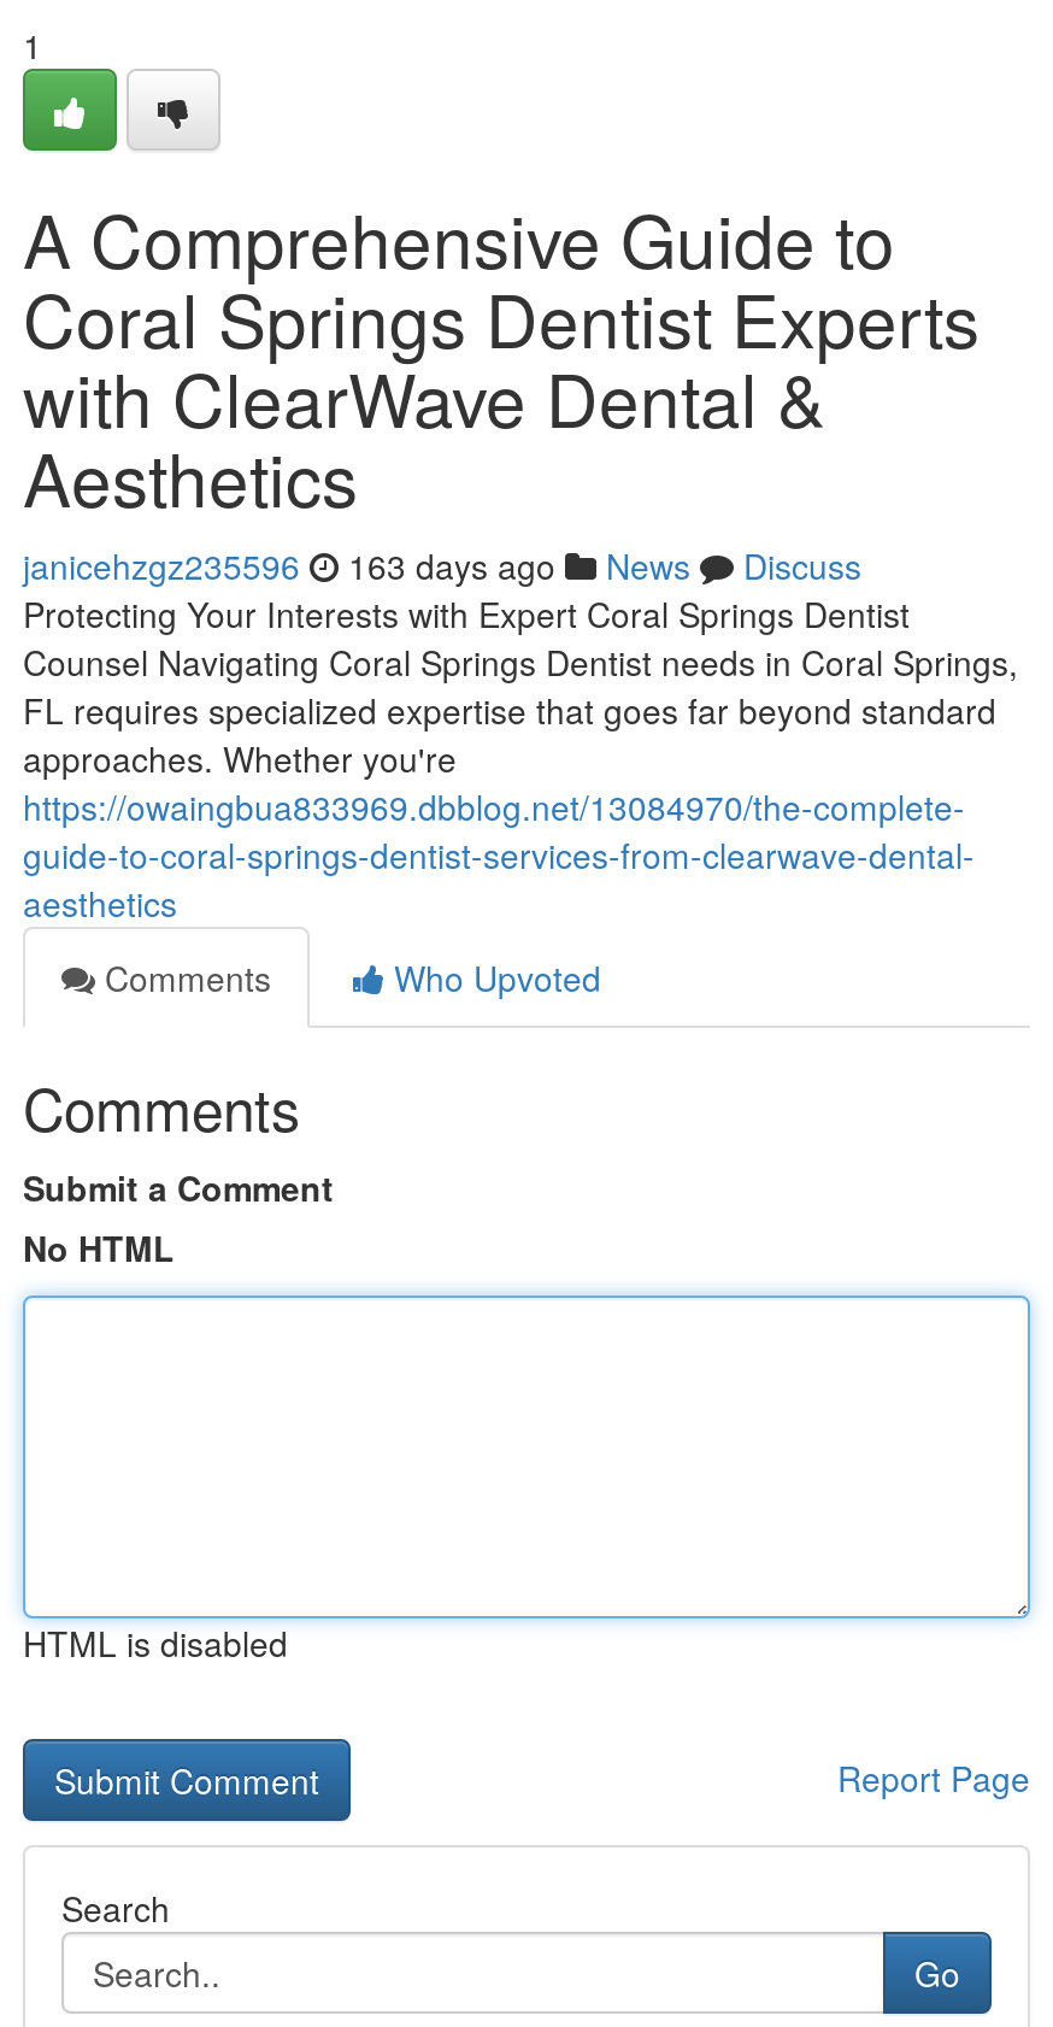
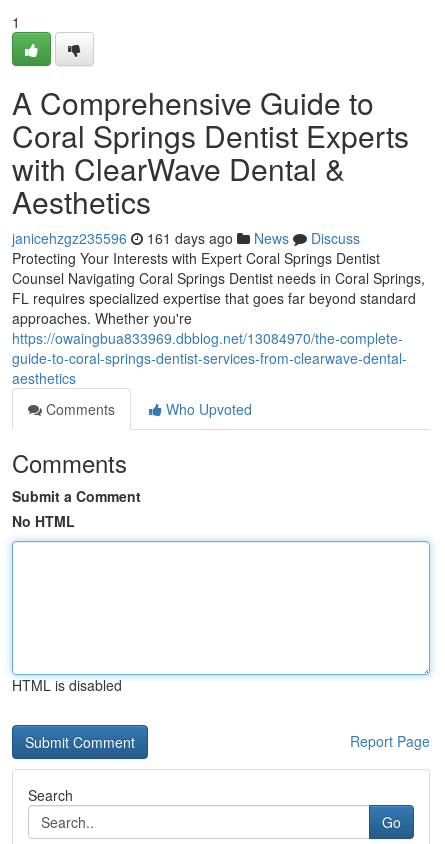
- janicehzgz235596 163 days ago News Discuss
+ janicehzgz235596 161 days ago News Discuss
